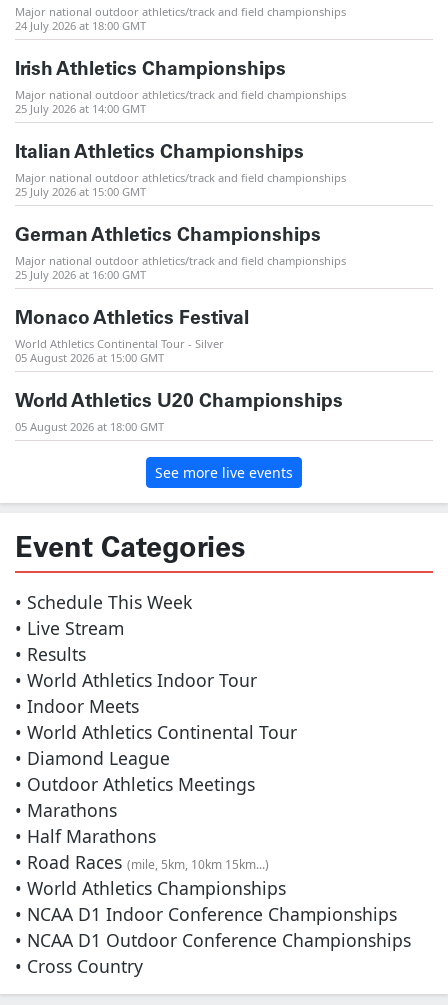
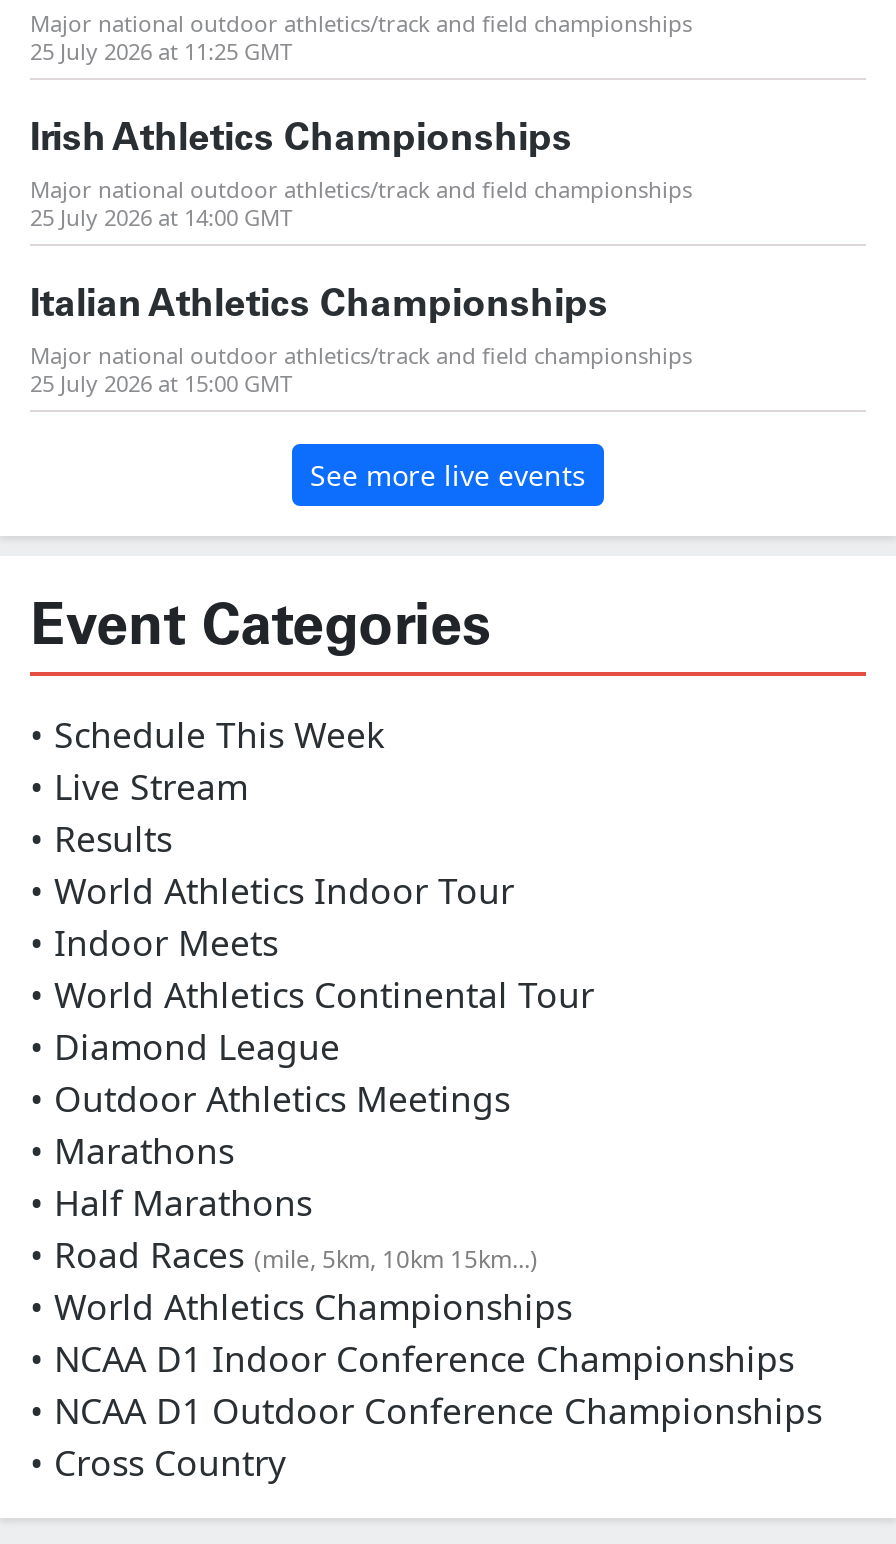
- 24 July 2026 at 18:00 GMT
+ 25 July 2026 at 11:25 GMT

- German Athletics Championships
- Major national outdoor athletics/track and field championships
- 25 July 2026 at 16:00 GMT
- Monaco Athletics Festival
- World Athletics Continental Tour - Silver
- 05 August 2026 at 15:00 GMT
- World Athletics U20 Championships
- 05 August 2026 at 18:00 GMT
